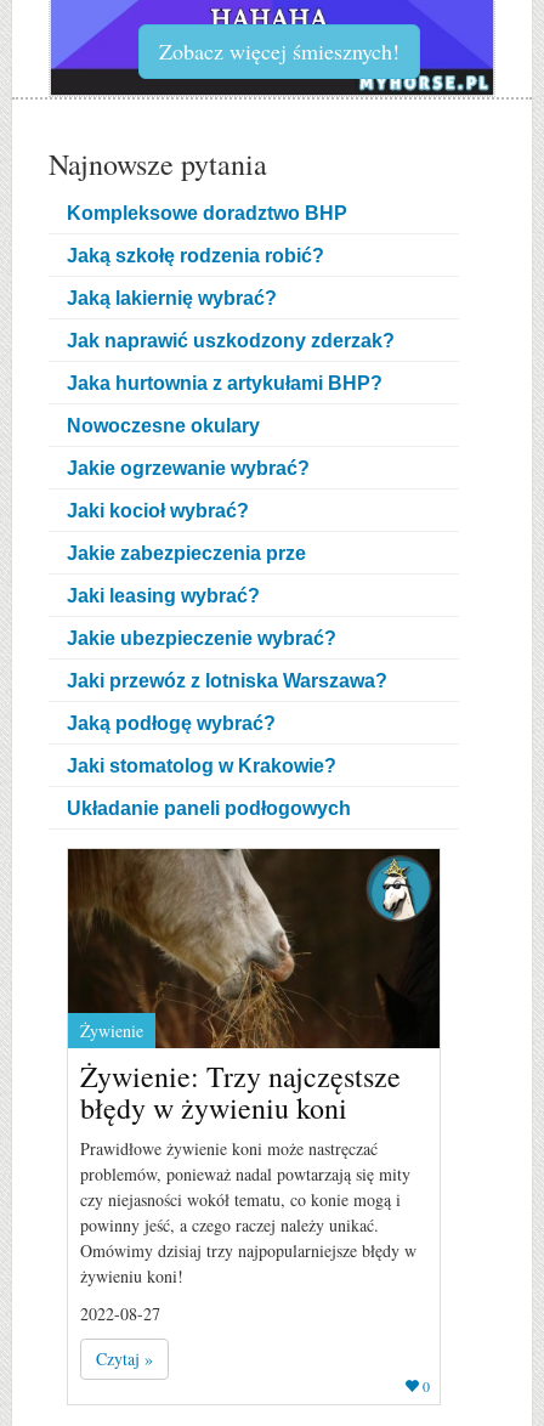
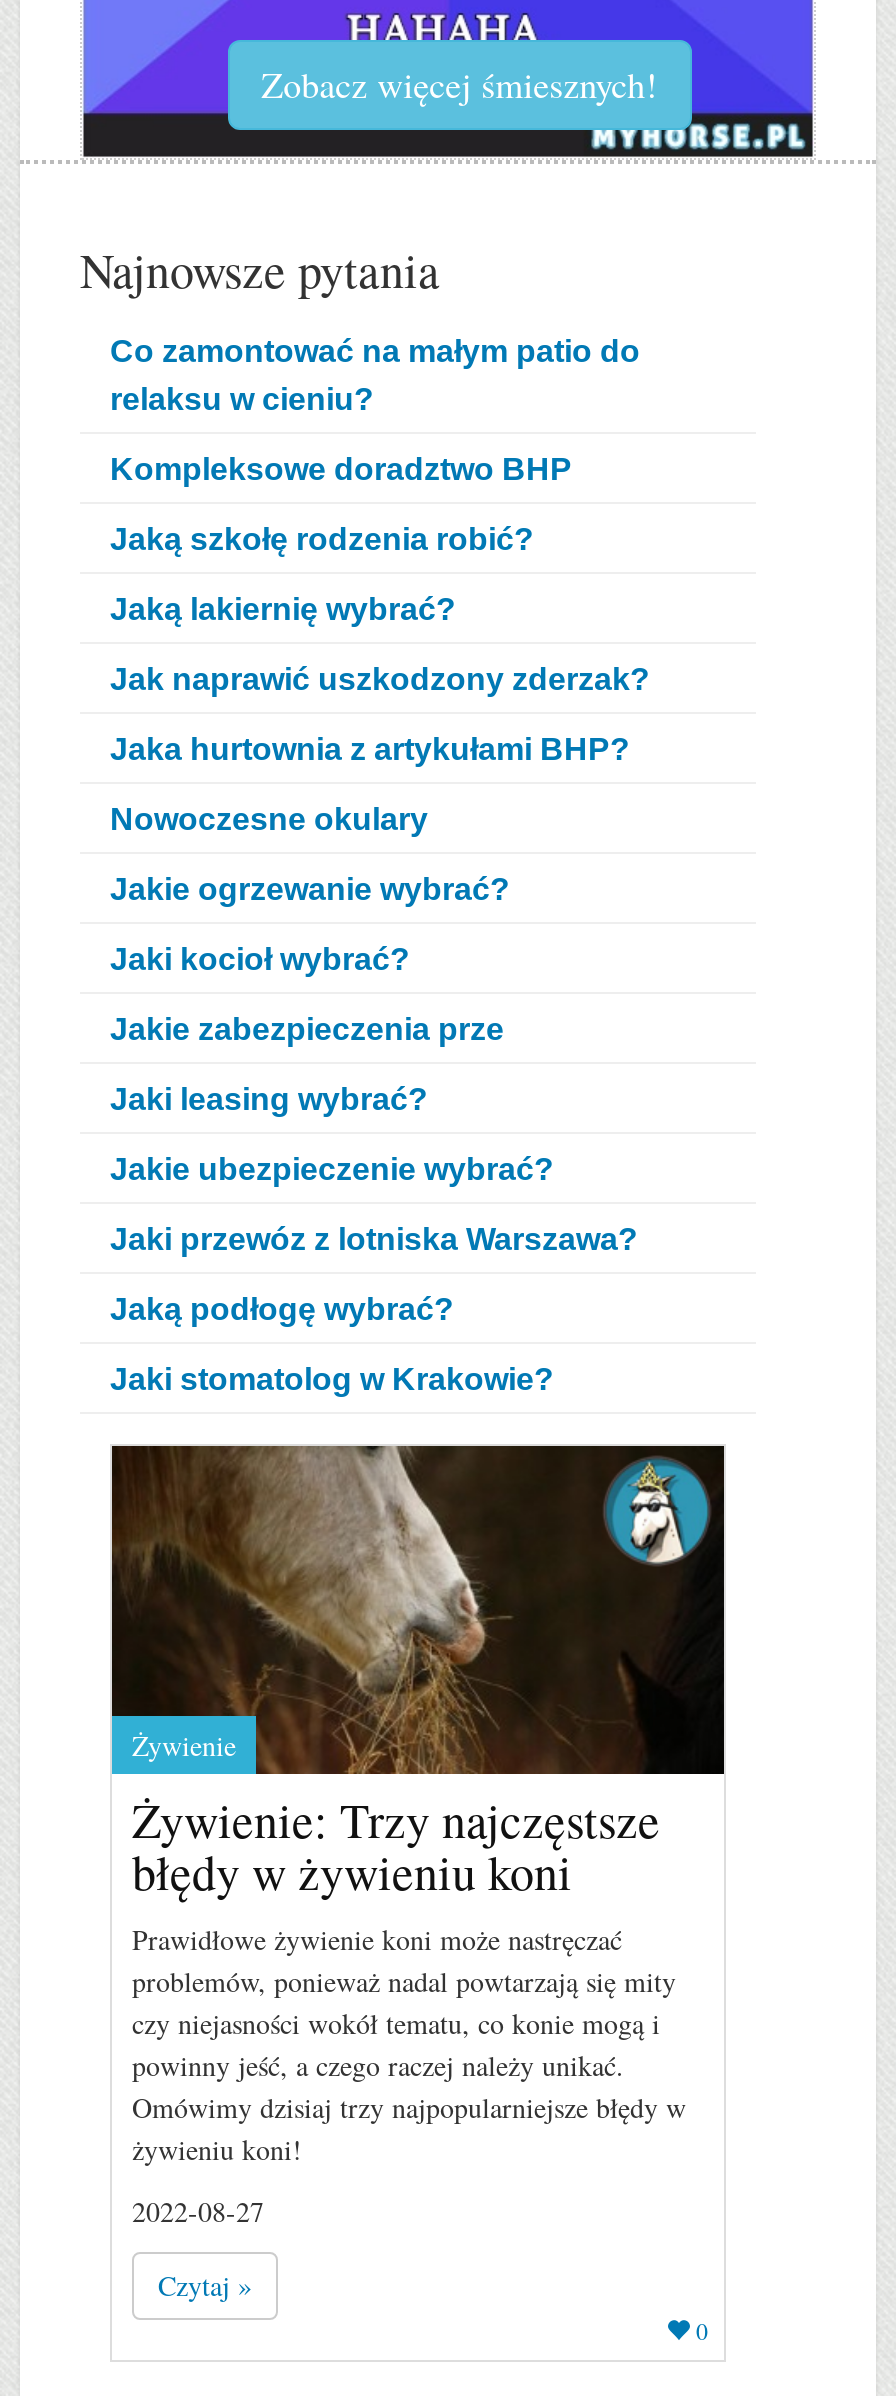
+ Co zamontować na małym patio do
+ relaksu w cieniu?

moved down: Kompleksowe doradztwo BHP | Jaką szkołę rodzenia robić? | Jaką lakiernię wybrać? | ... | Jaką podłogę wybrać? | Jaki stomatolog w Krakowie?

- Układanie paneli podłogowych
